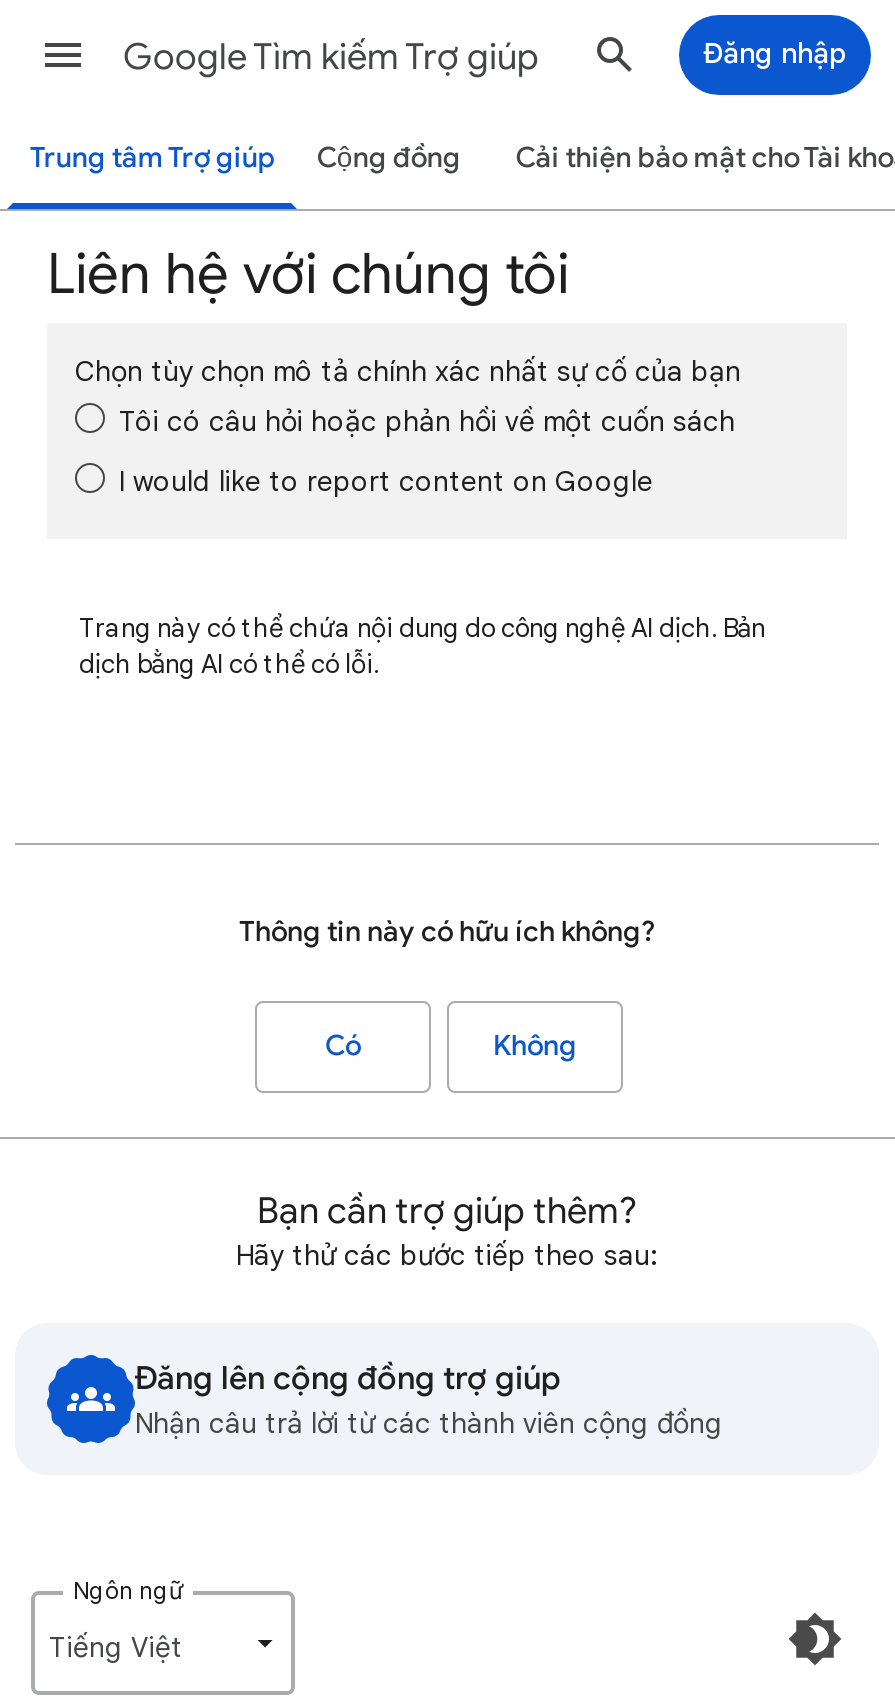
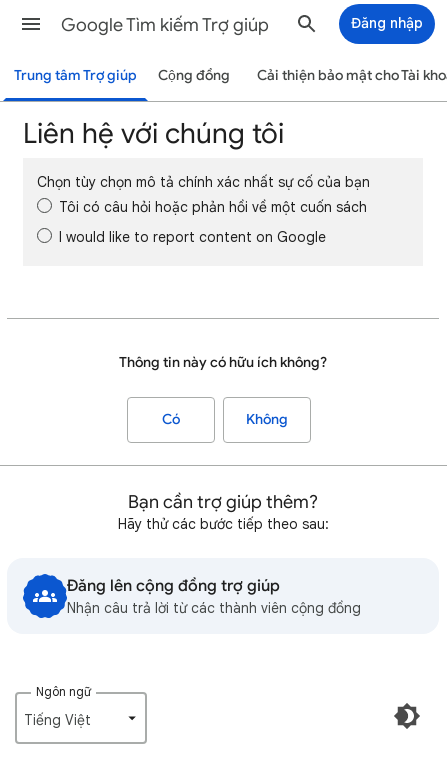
- Trang này có thể chứa nội dung do công nghệ AI dịch. Bản
- dịch bằng AI có thể có lỗi.
